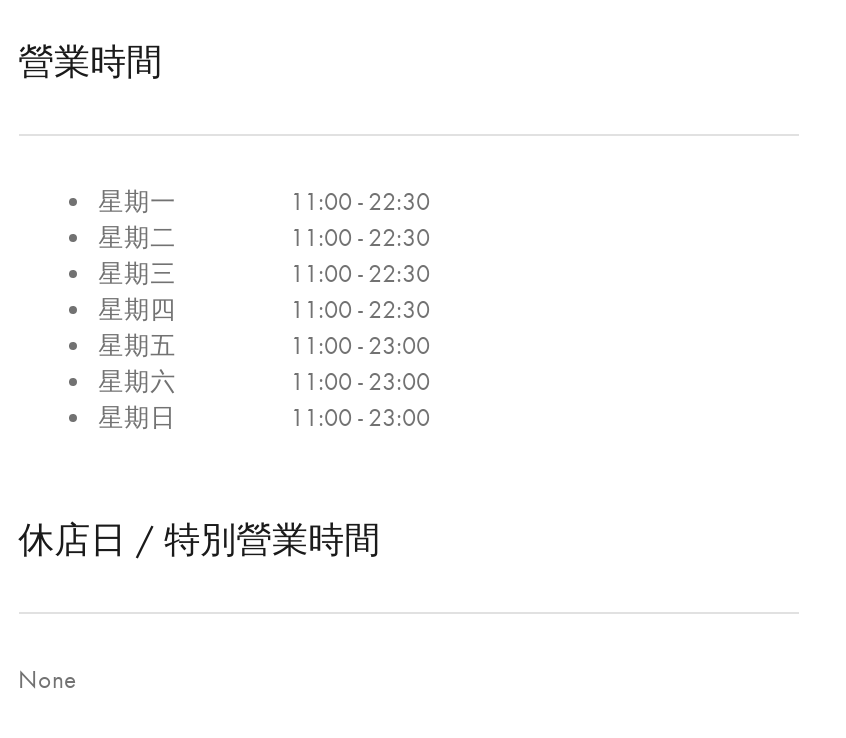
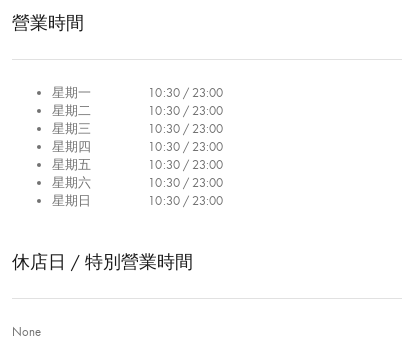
- 11:00 - 22:30
+ 10:30 / 23:00

- 11:00 - 22:30
+ 10:30 / 23:00

- 11:00 - 22:30
+ 10:30 / 23:00

- 11:00 - 22:30
+ 10:30 / 23:00

- 11:00 - 23:00
+ 10:30 / 23:00

- 11:00 - 23:00
+ 10:30 / 23:00

- 11:00 - 23:00
+ 10:30 / 23:00
